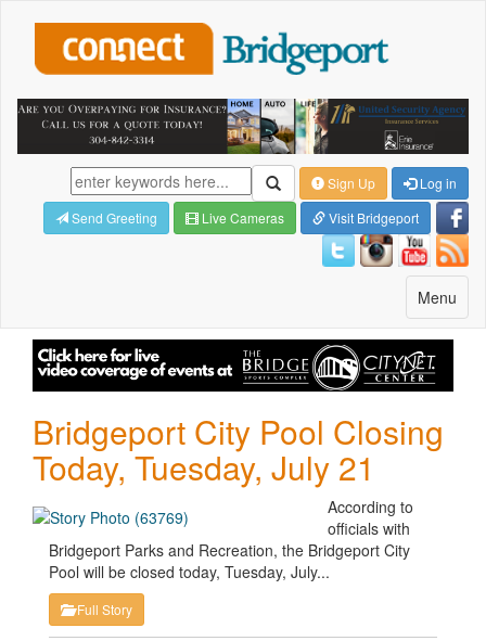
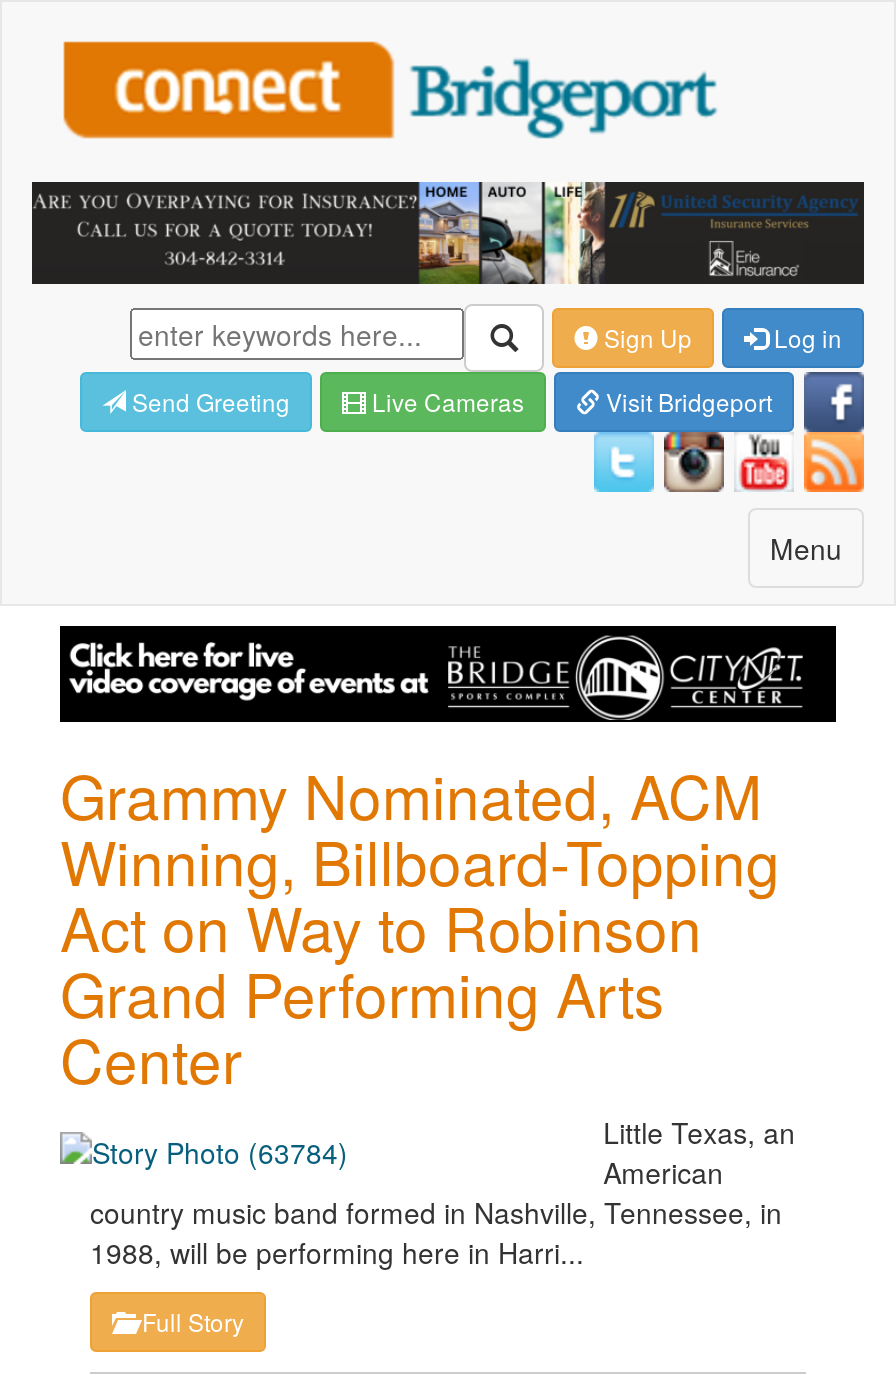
- Bridgeport City Pool Closing
- Today, Tuesday, July 21
- According to
- officials with
- Bridgeport Parks and Recreation, the Bridgeport City
- Pool will be closed today, Tuesday, July...
+ Grammy Nominated, ACM
+ Winning, Billboard-Topping
+ Act on Way to Robinson
+ Grand Performing Arts
+ Center
+ Little Texas, an
+ American
+ country music band formed in Nashville, Tennessee, in
+ 1988, will be performing here in Harri...
